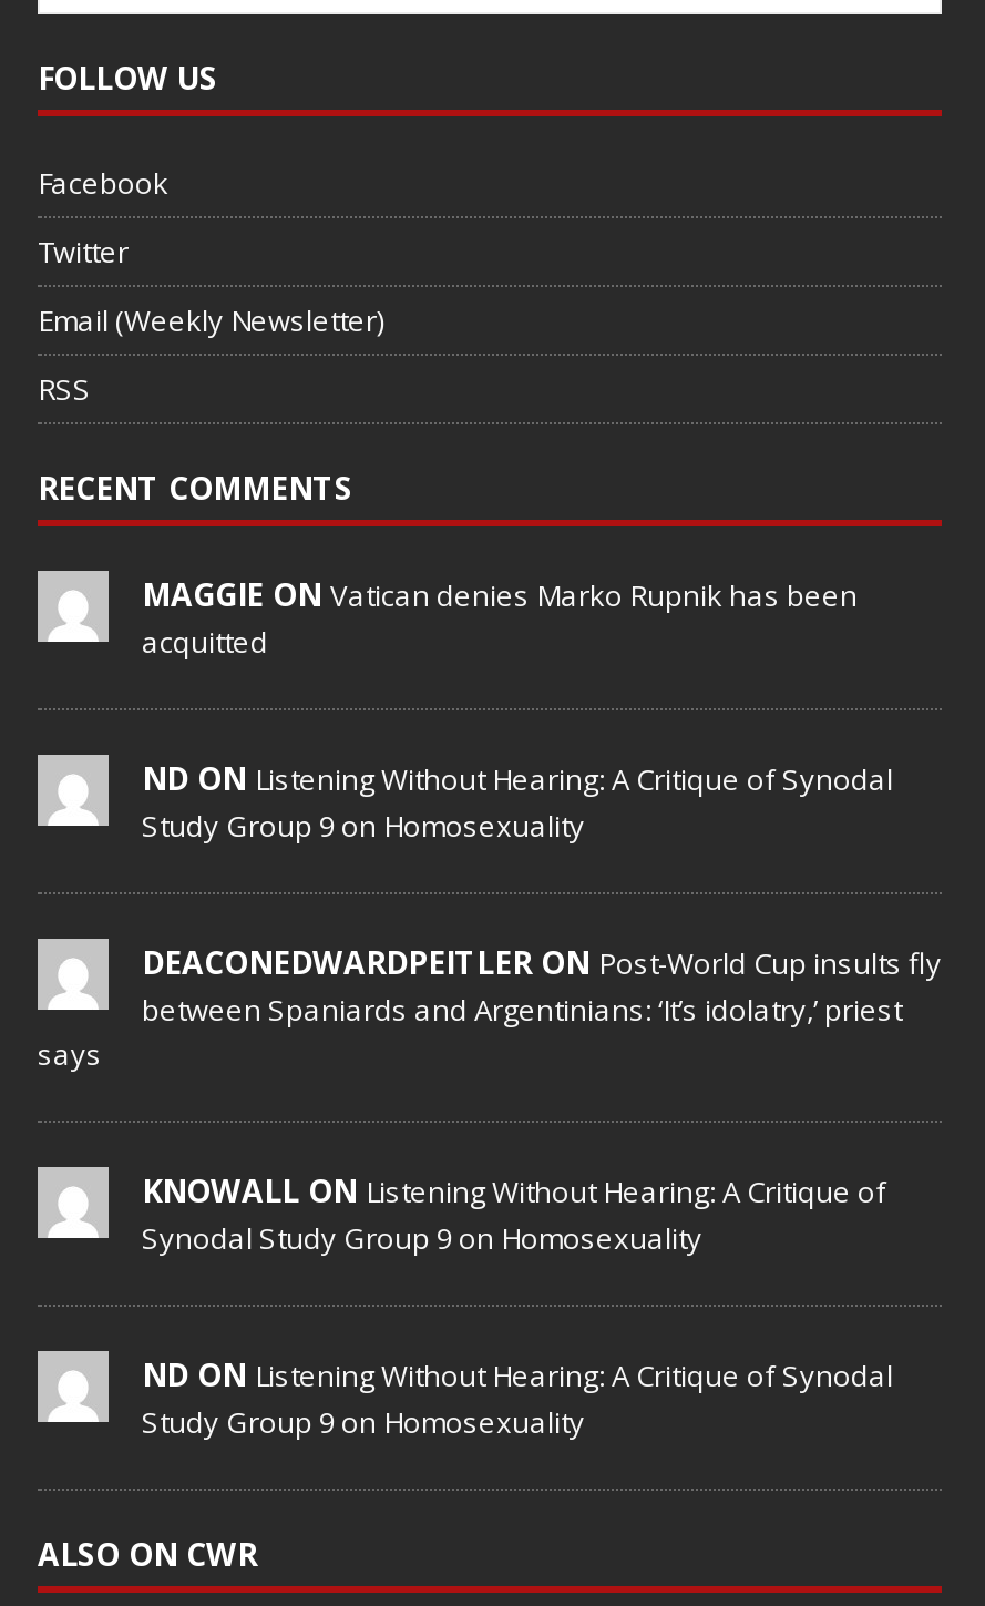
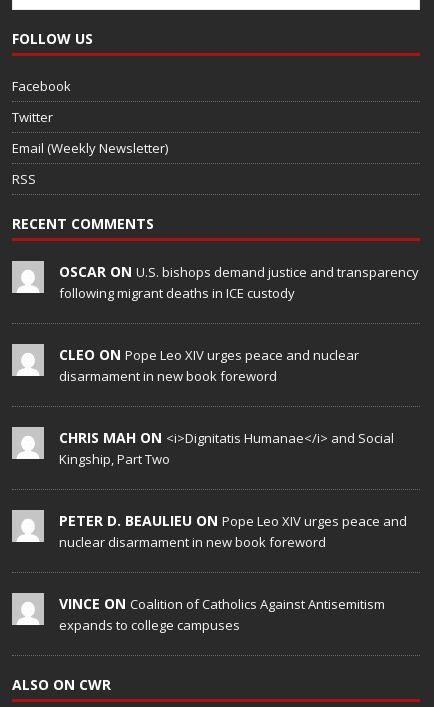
- MAGGIE ON Vatican denies Marko Rupnik has been
- acquitted
+ OSCAR ON U.S. bishops demand justice and transparency
+ following migrant deaths in ICE custody

- ND ON Listening Without Hearing: A Critique of Synodal
- Study Group 9 on Homosexuality
+ CLEO ON Pope Leo XIV urges peace and nuclear
+ disarmament in new book foreword

- DEACONEDWARDPEITLER ON Post-World Cup insults fly
- between Spaniards and Argentinians: ‘It’s idolatry,’ priest
- says
+ CHRIS MAH ON <i>Dignitatis Humanae</i> and Social
+ Kingship, Part Two

- KNOWALL ON Listening Without Hearing: A Critique of
- Synodal Study Group 9 on Homosexuality
+ PETER D. BEAULIEU ON Pope Leo XIV urges peace and
+ nuclear disarmament in new book foreword

- ND ON Listening Without Hearing: A Critique of Synodal
- Study Group 9 on Homosexuality
+ VINCE ON Coalition of Catholics Against Antisemitism
+ expands to college campuses
